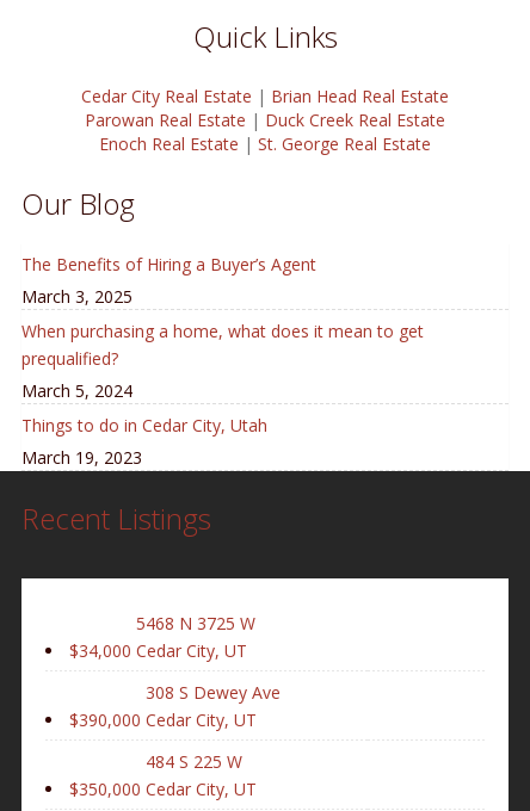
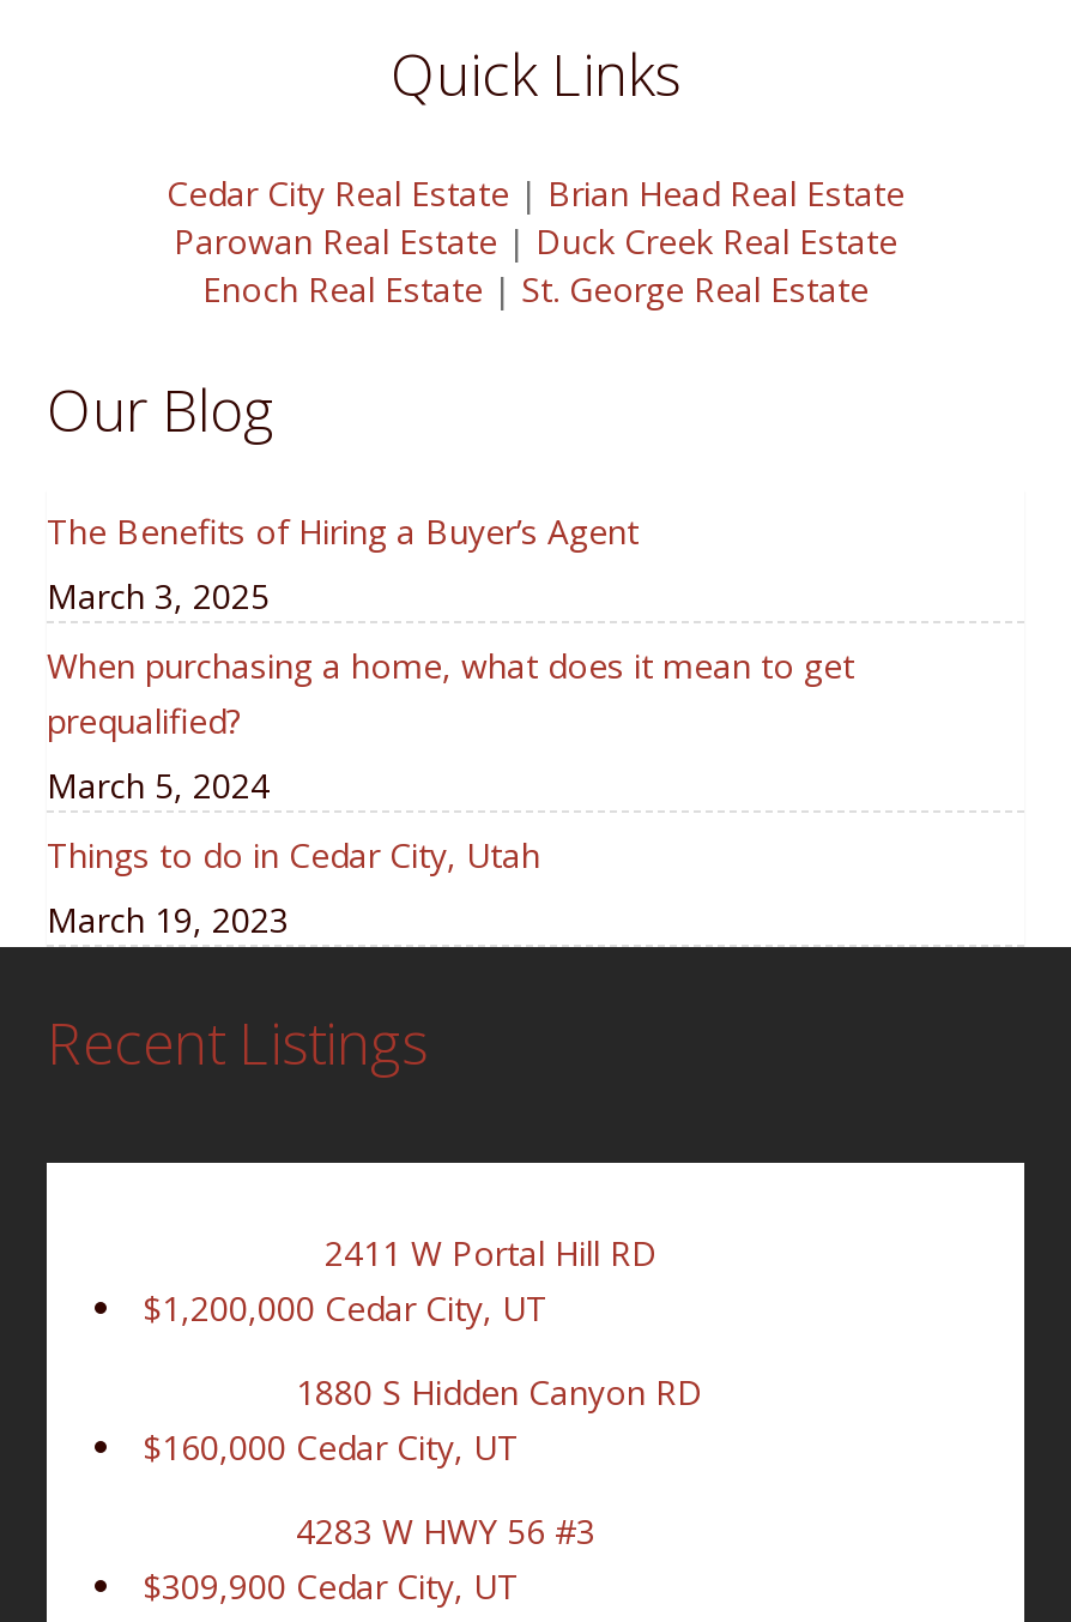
- 5468 N 3725 W
+ 2411 W Portal Hill RD

- $34,000 Cedar City, UT
+ $1,200,000 Cedar City, UT

- 308 S Dewey Ave
+ 1880 S Hidden Canyon RD

- $390,000 Cedar City, UT
+ $160,000 Cedar City, UT

- 484 S 225 W
+ 4283 W HWY 56 #3

- $350,000 Cedar City, UT
+ $309,900 Cedar City, UT
